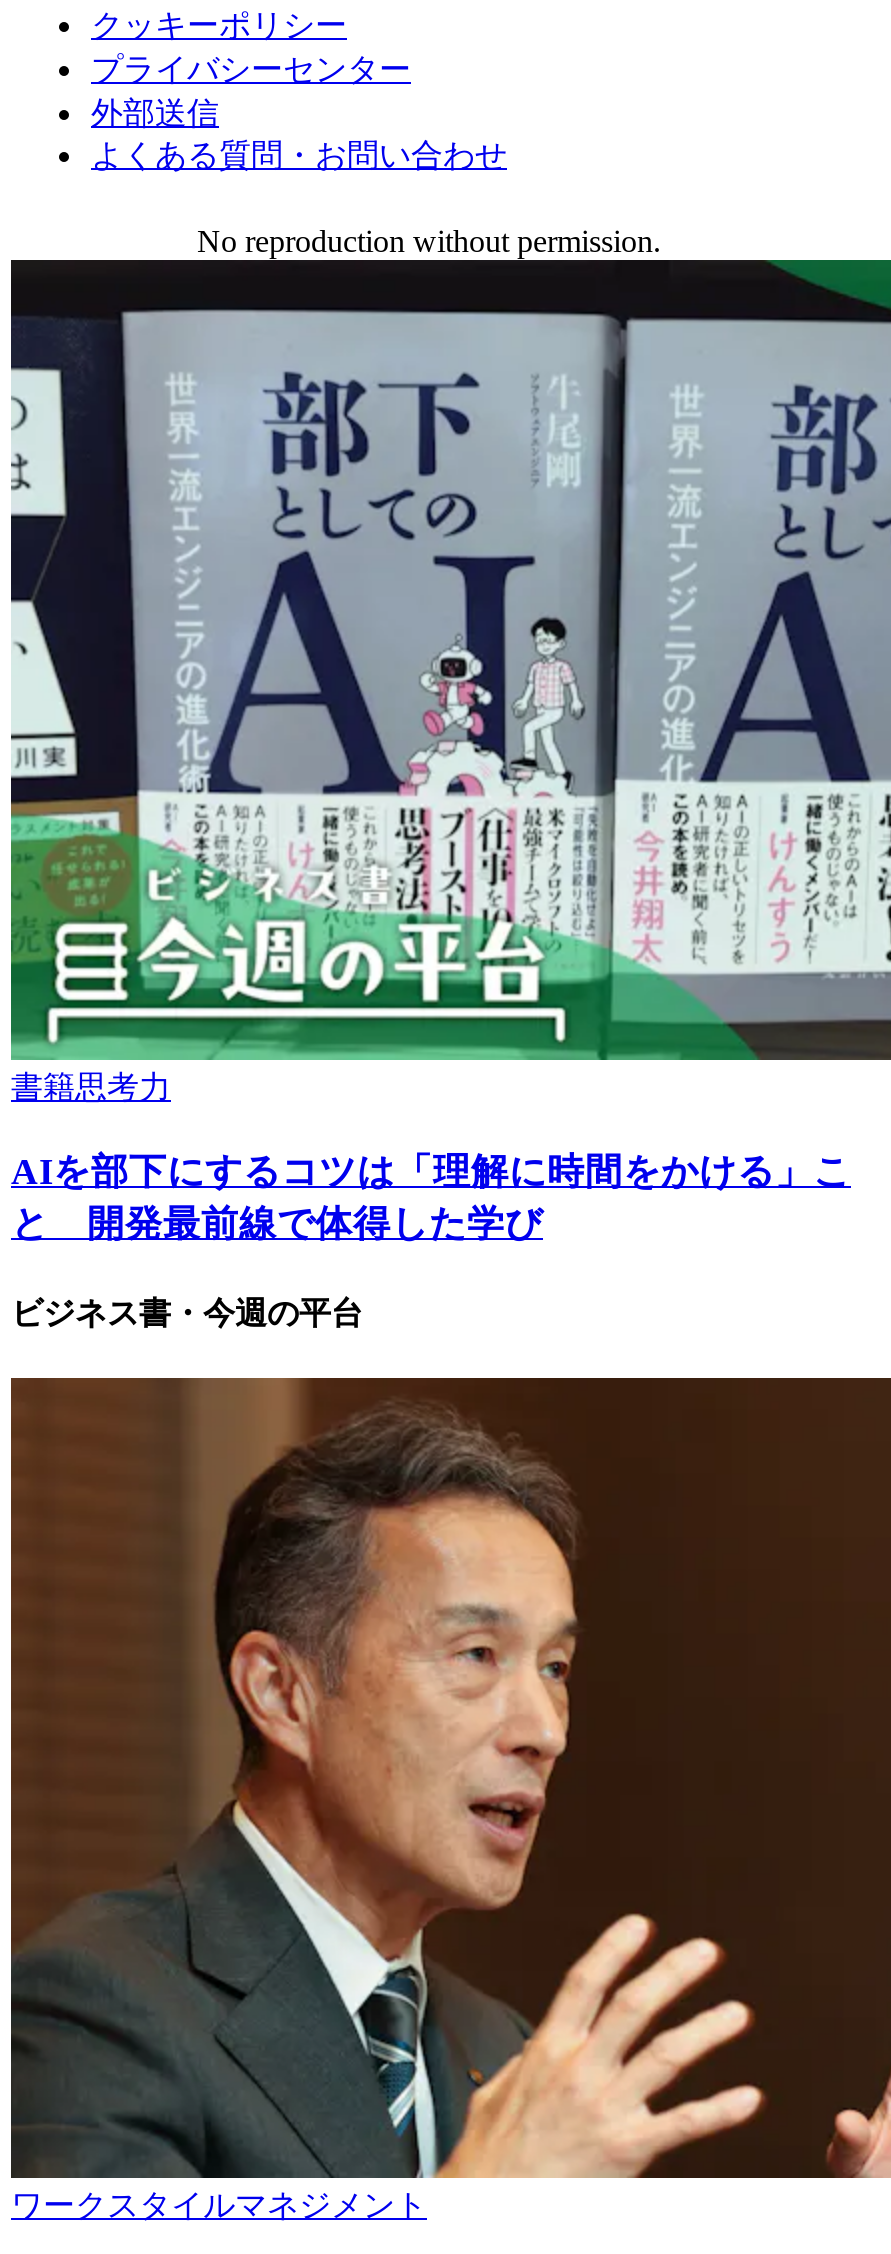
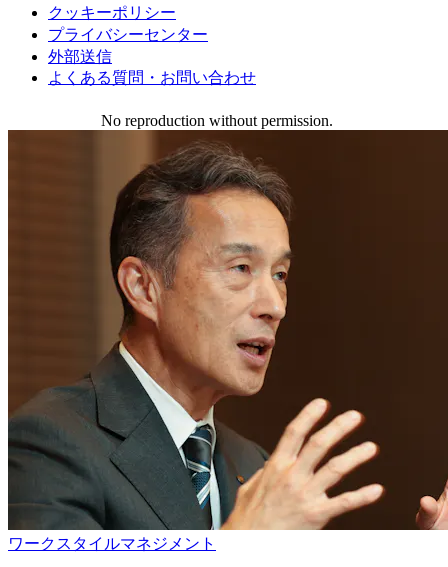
- [image]
- 書籍思考力
- AIを部下にするコツは「理解に時間をかける」こ
- と 開発最前線で体得した学び
- ビジネス書・今週の平台
